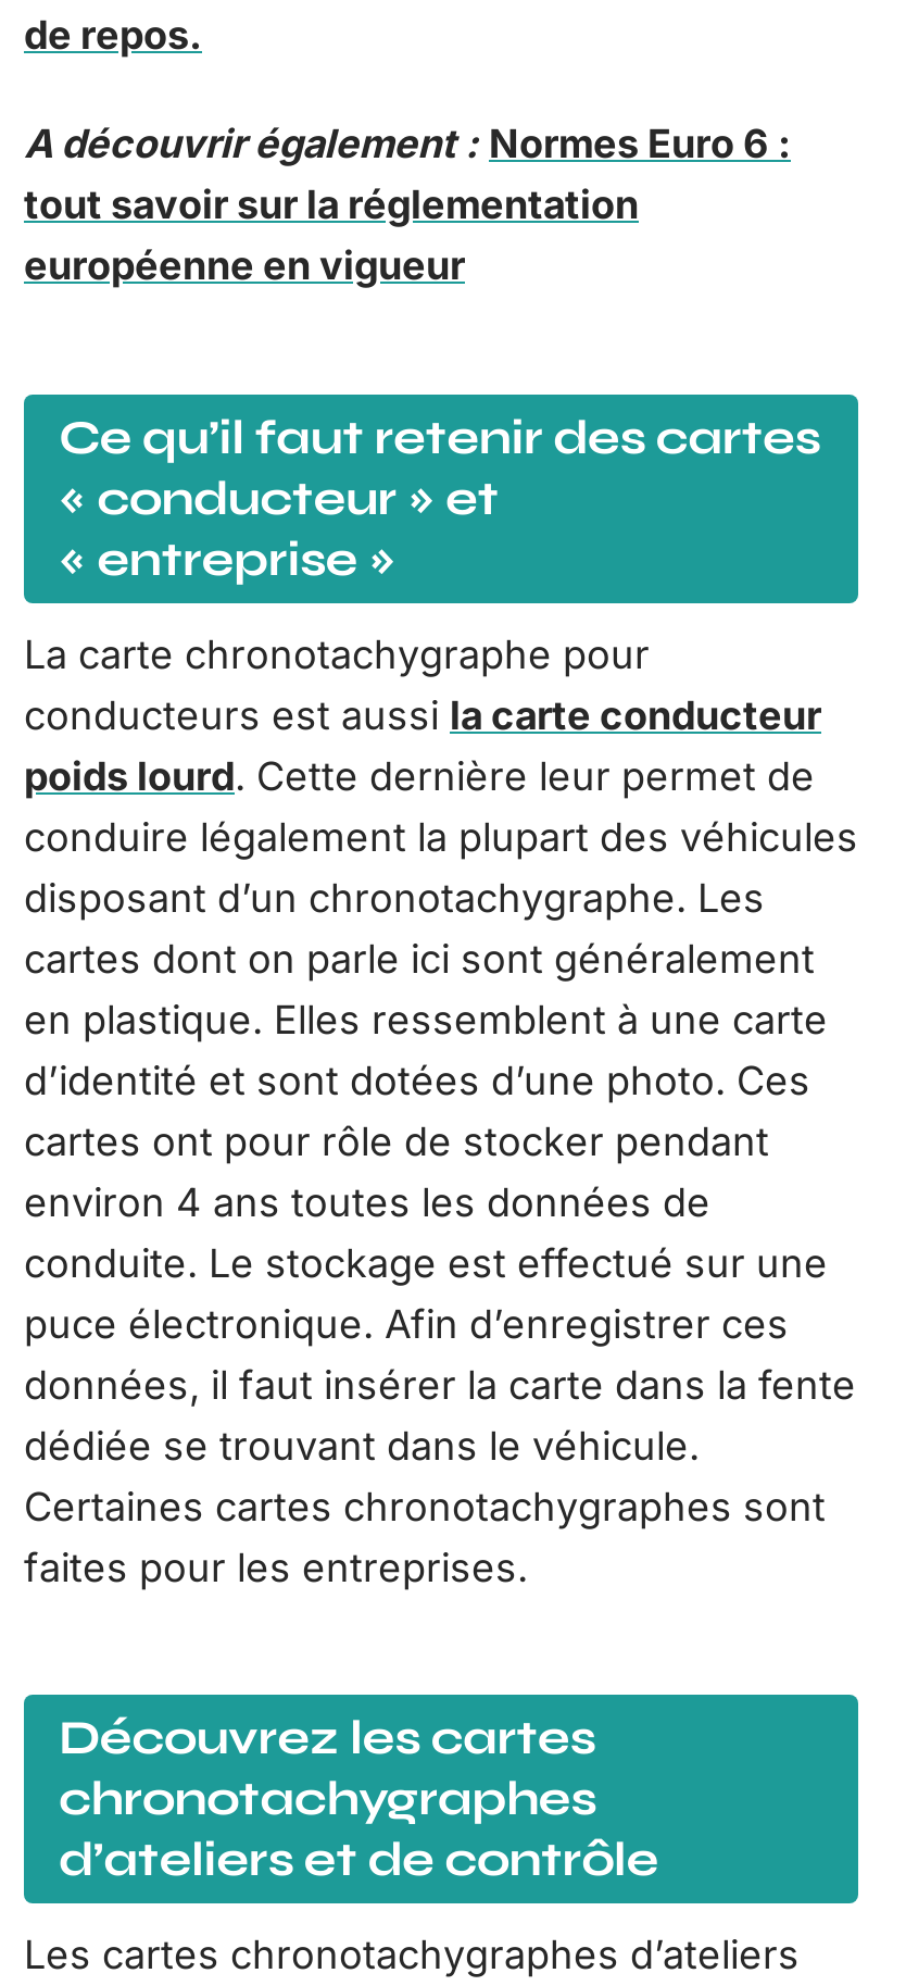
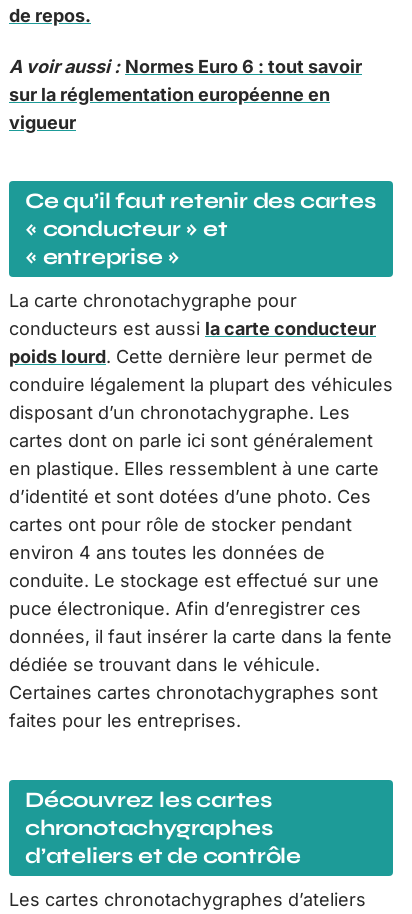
- A découvrir également : Normes Euro 6 :
- tout savoir sur la réglementation
- européenne en vigueur
+ A voir aussi : Normes Euro 6 : tout savoir
+ sur la réglementation européenne en
+ vigueur
